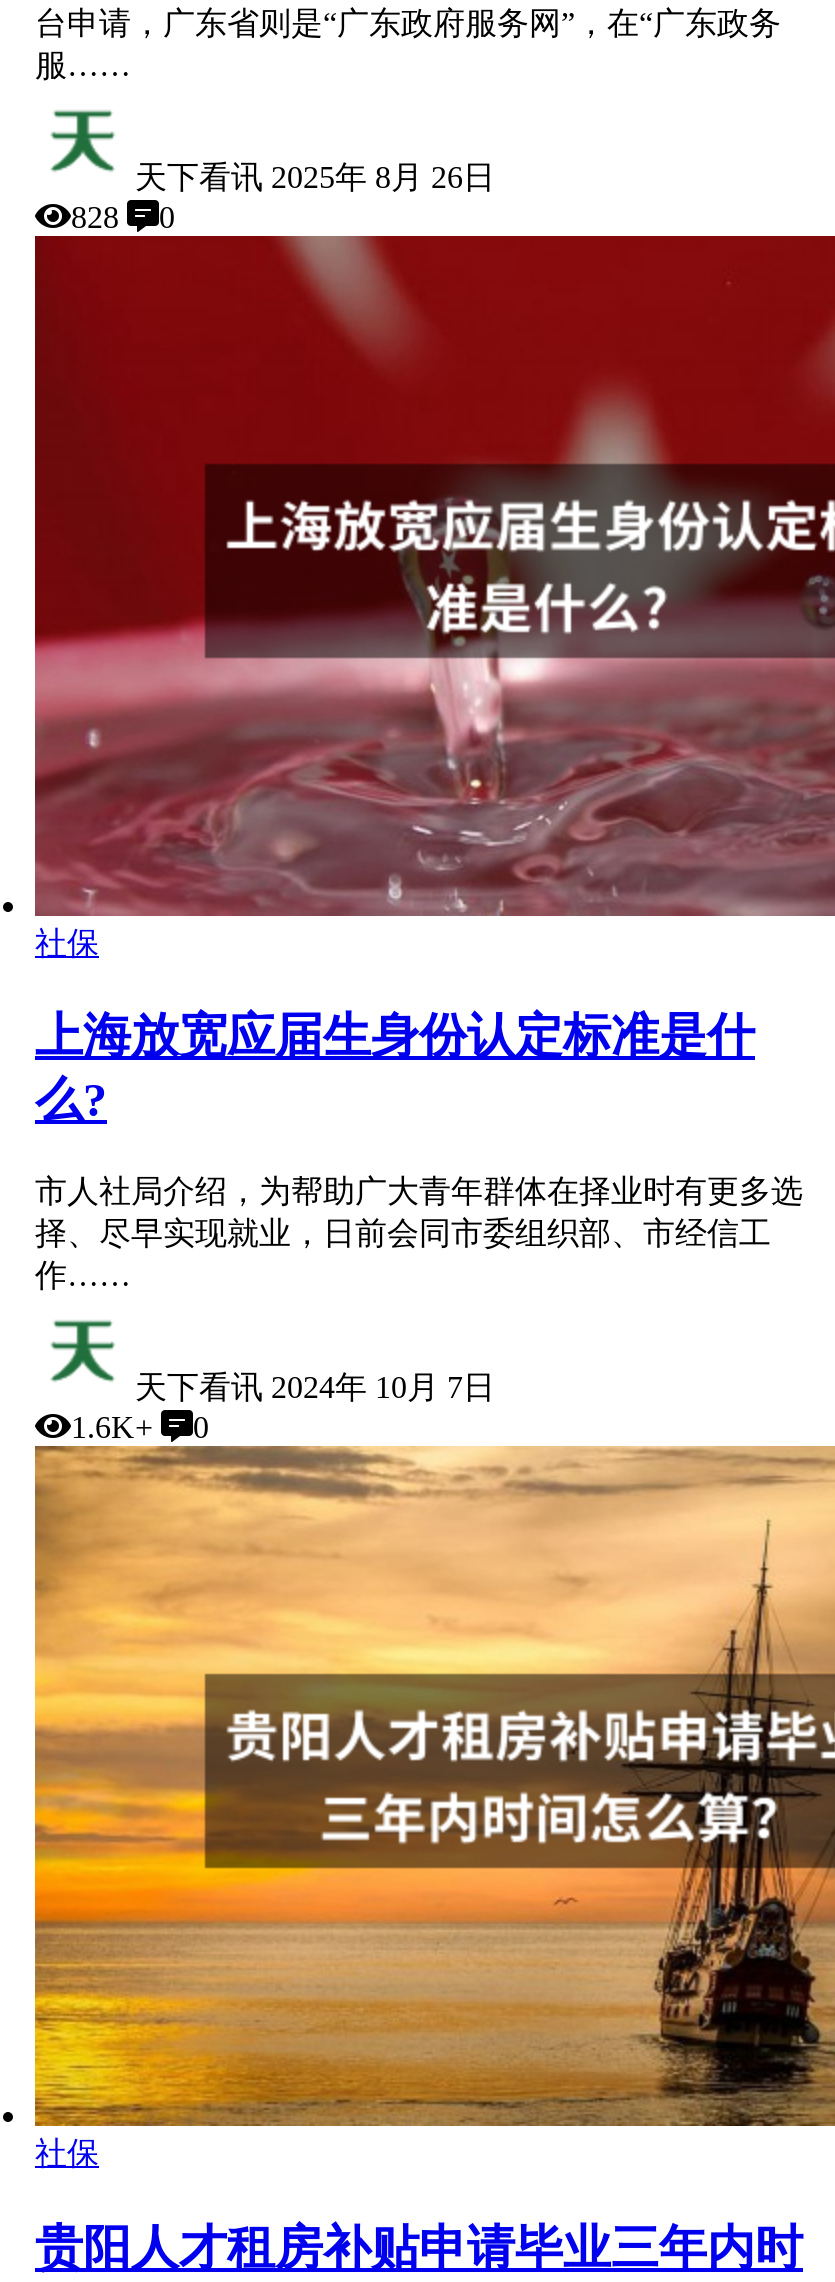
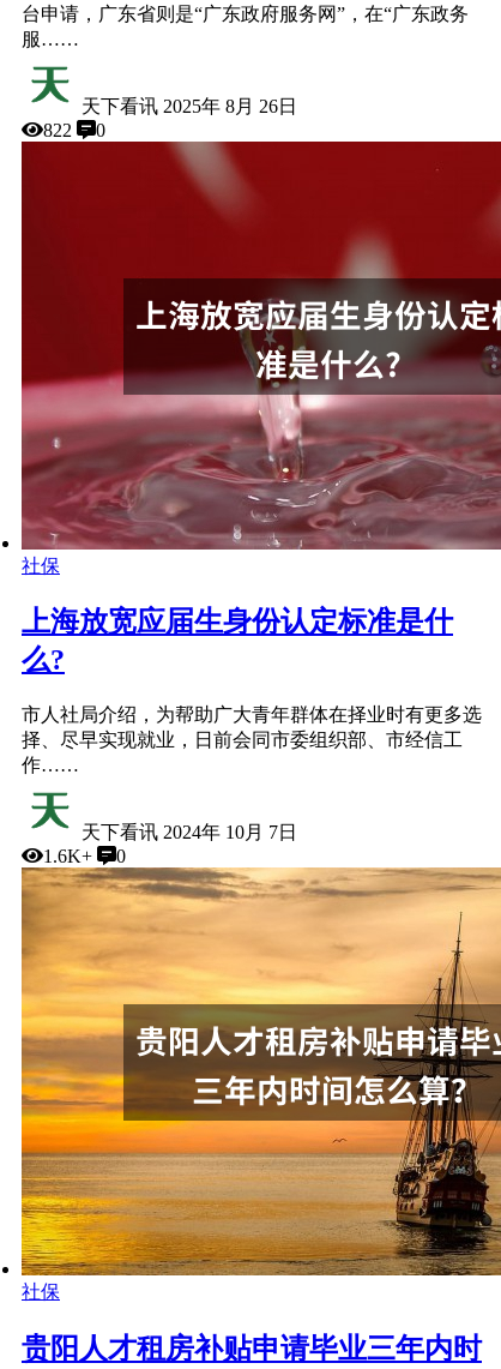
- 828
+ 822
